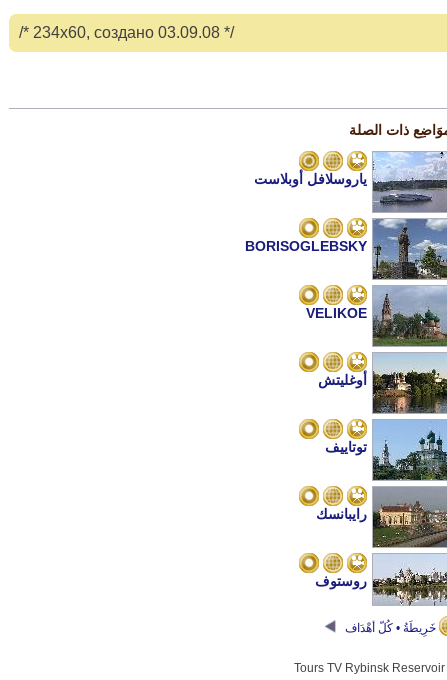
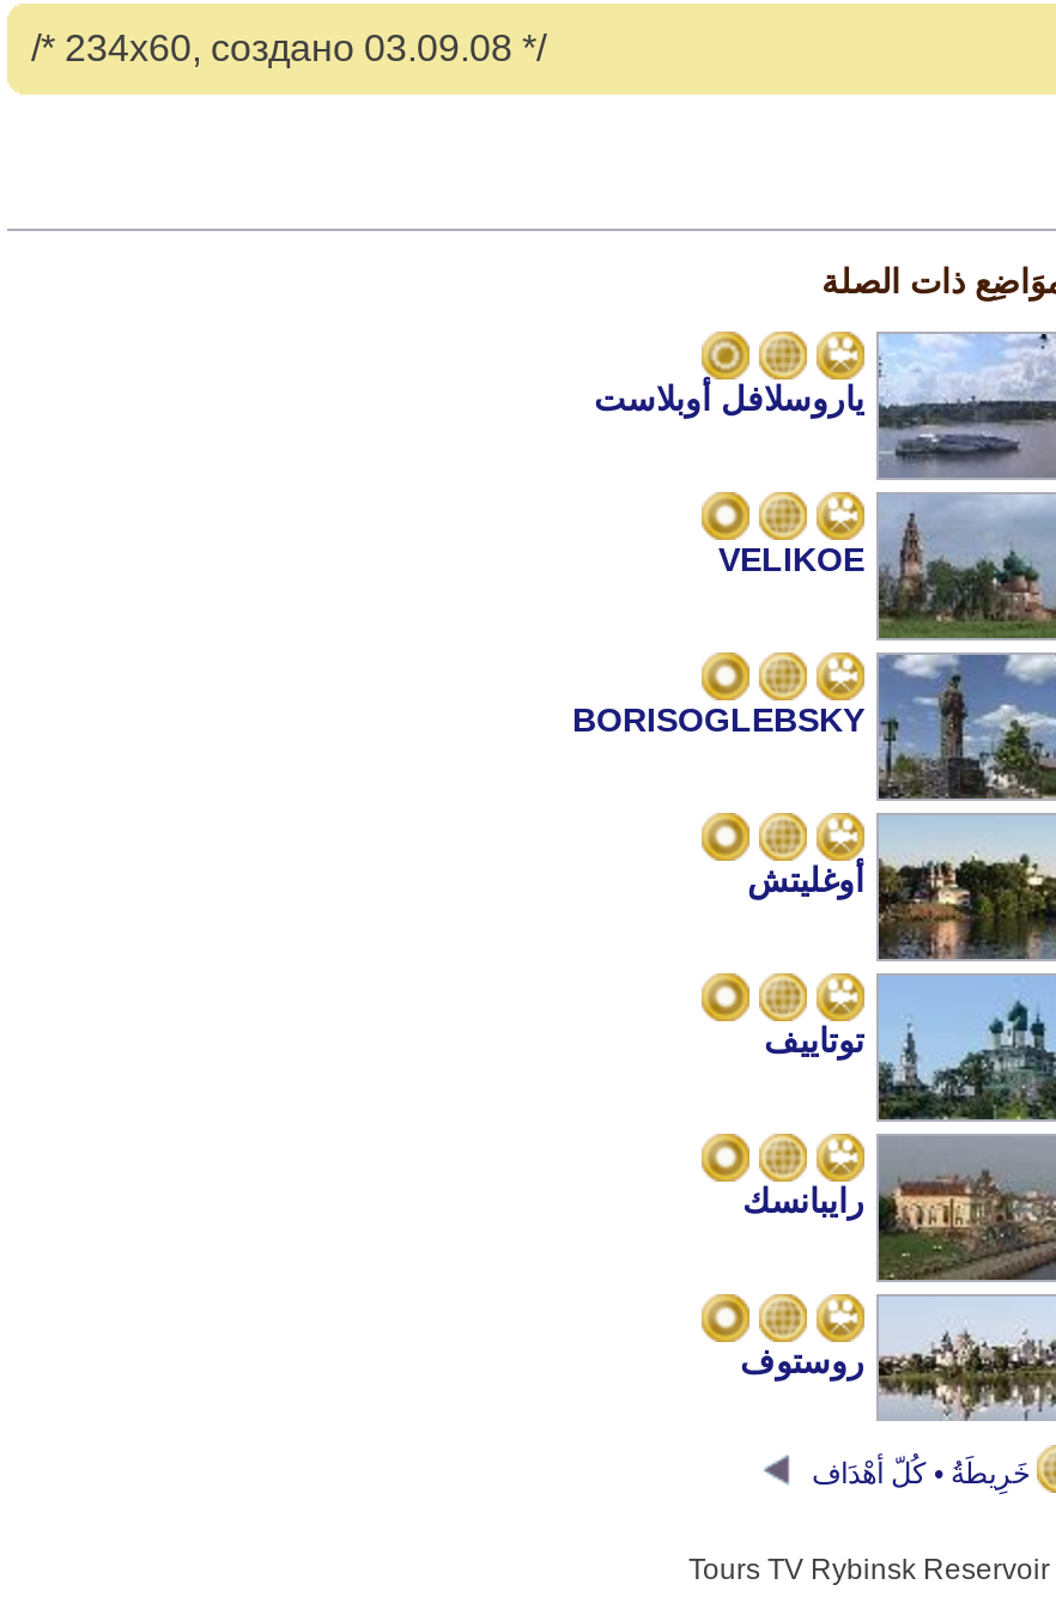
moved down: BORISOGLEBSKY

moved up: [image] | VELIKOE
